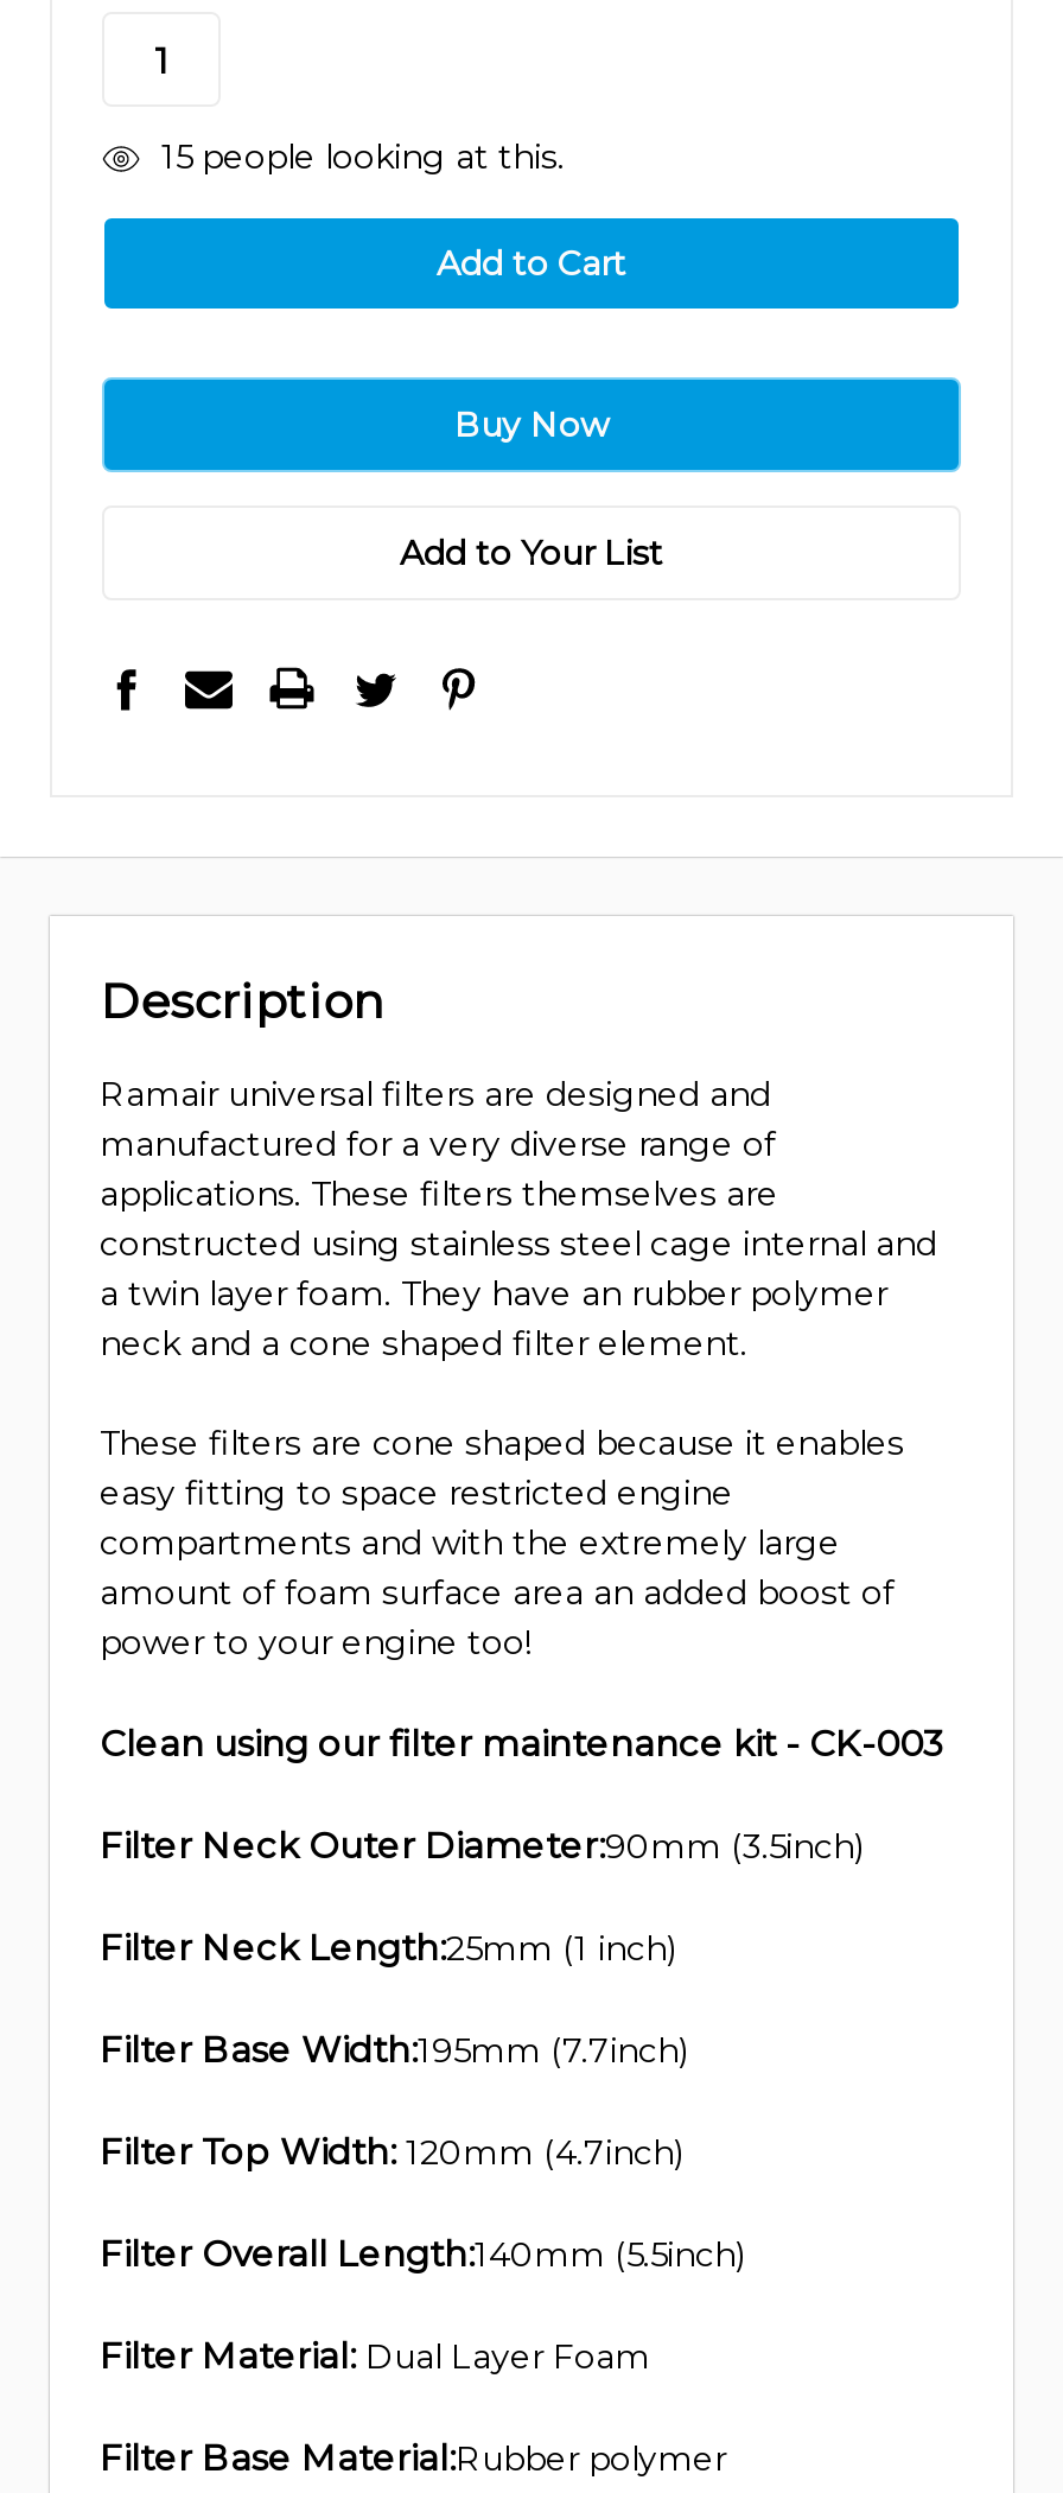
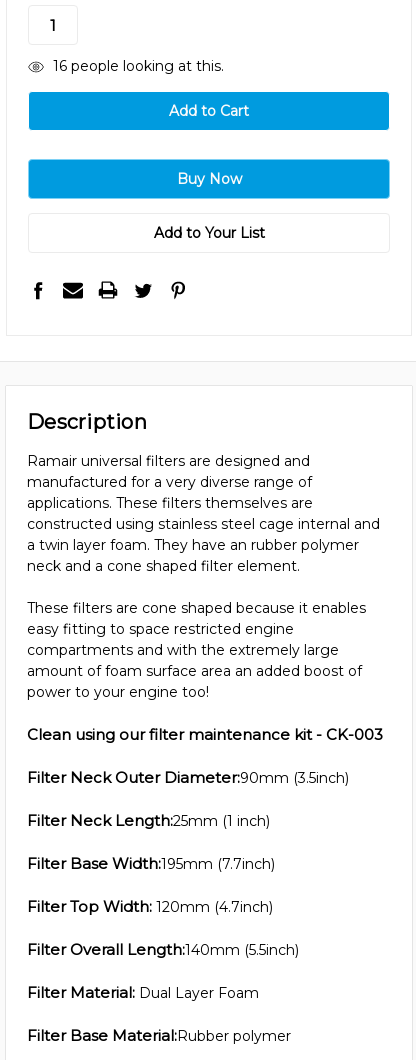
- 15 people looking at this.
+ 16 people looking at this.
